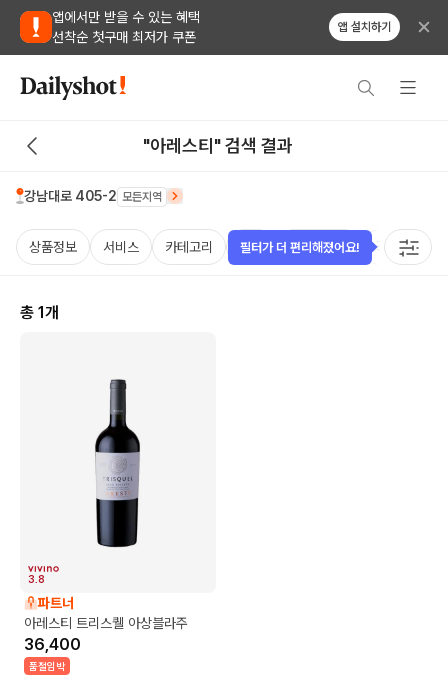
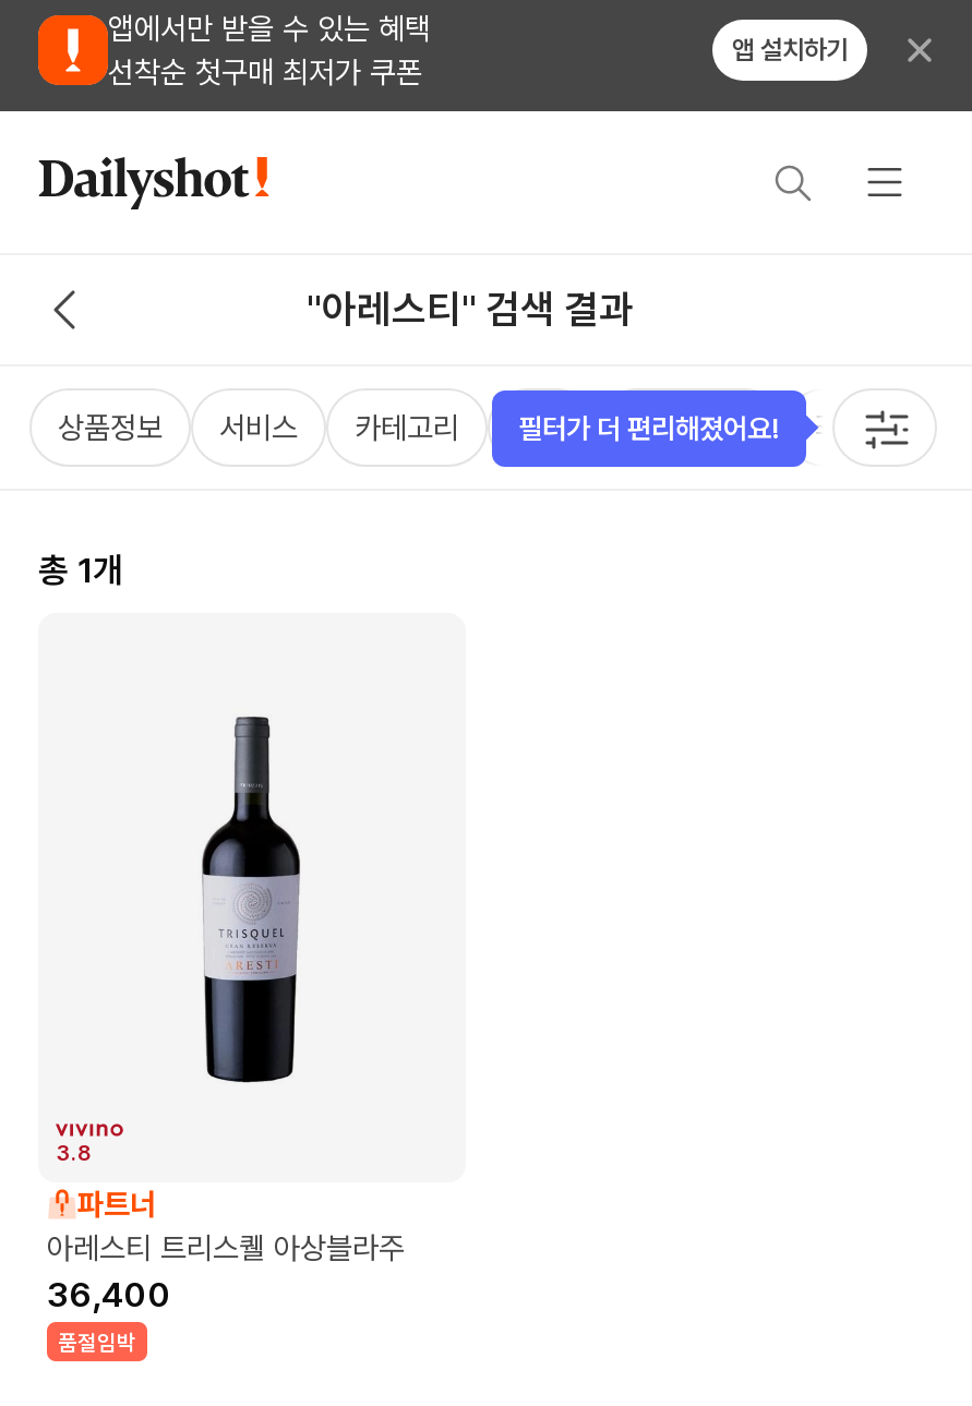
- 강남대로 405-2 모든지역
